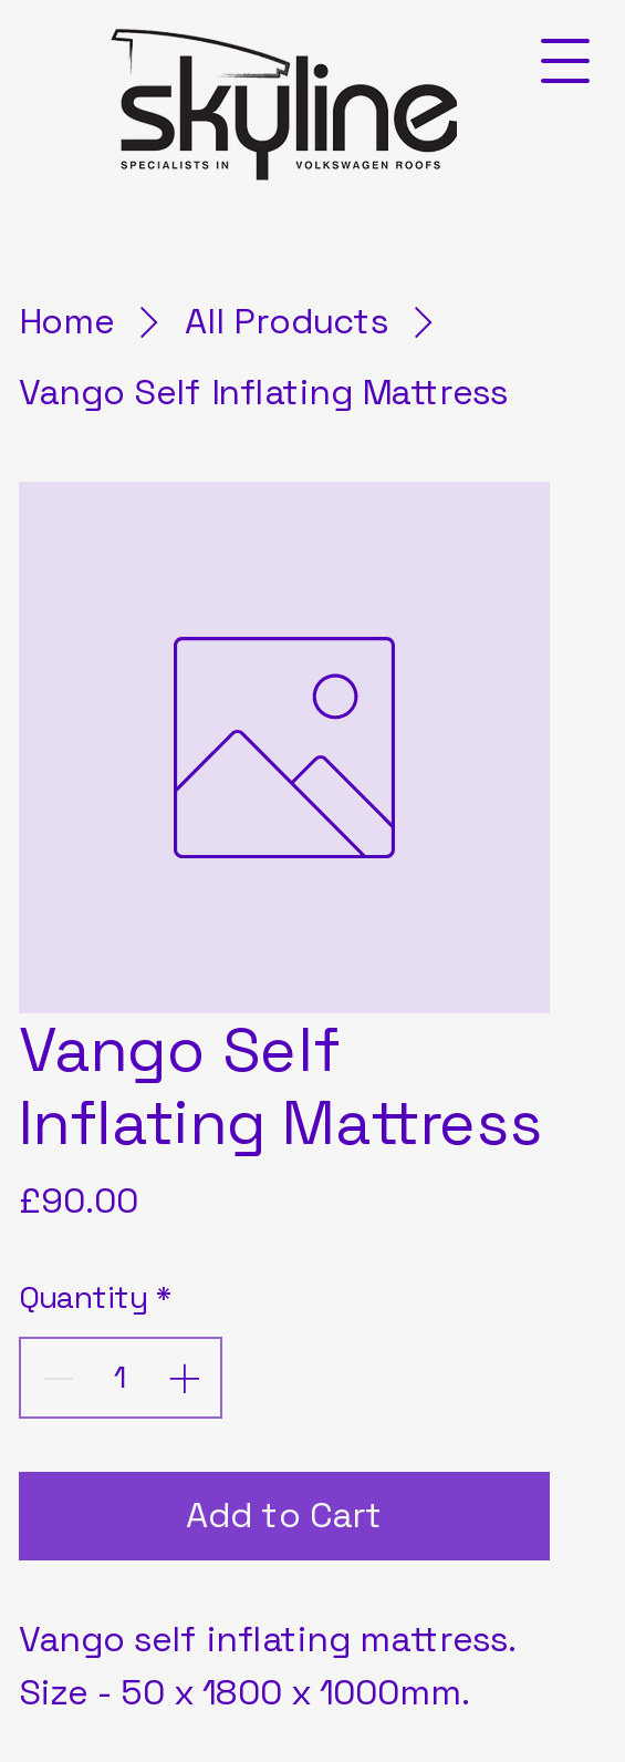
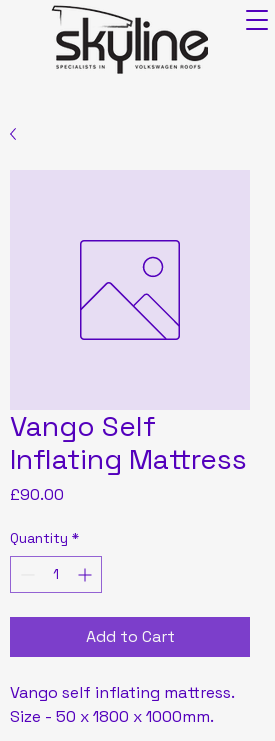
- Home
- All Products
- Vango Self Inflating Mattress
